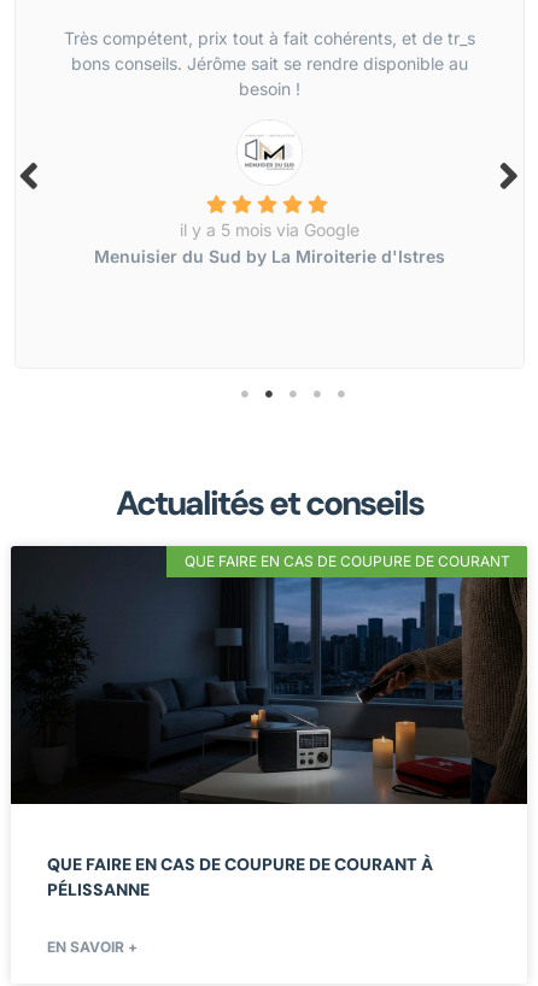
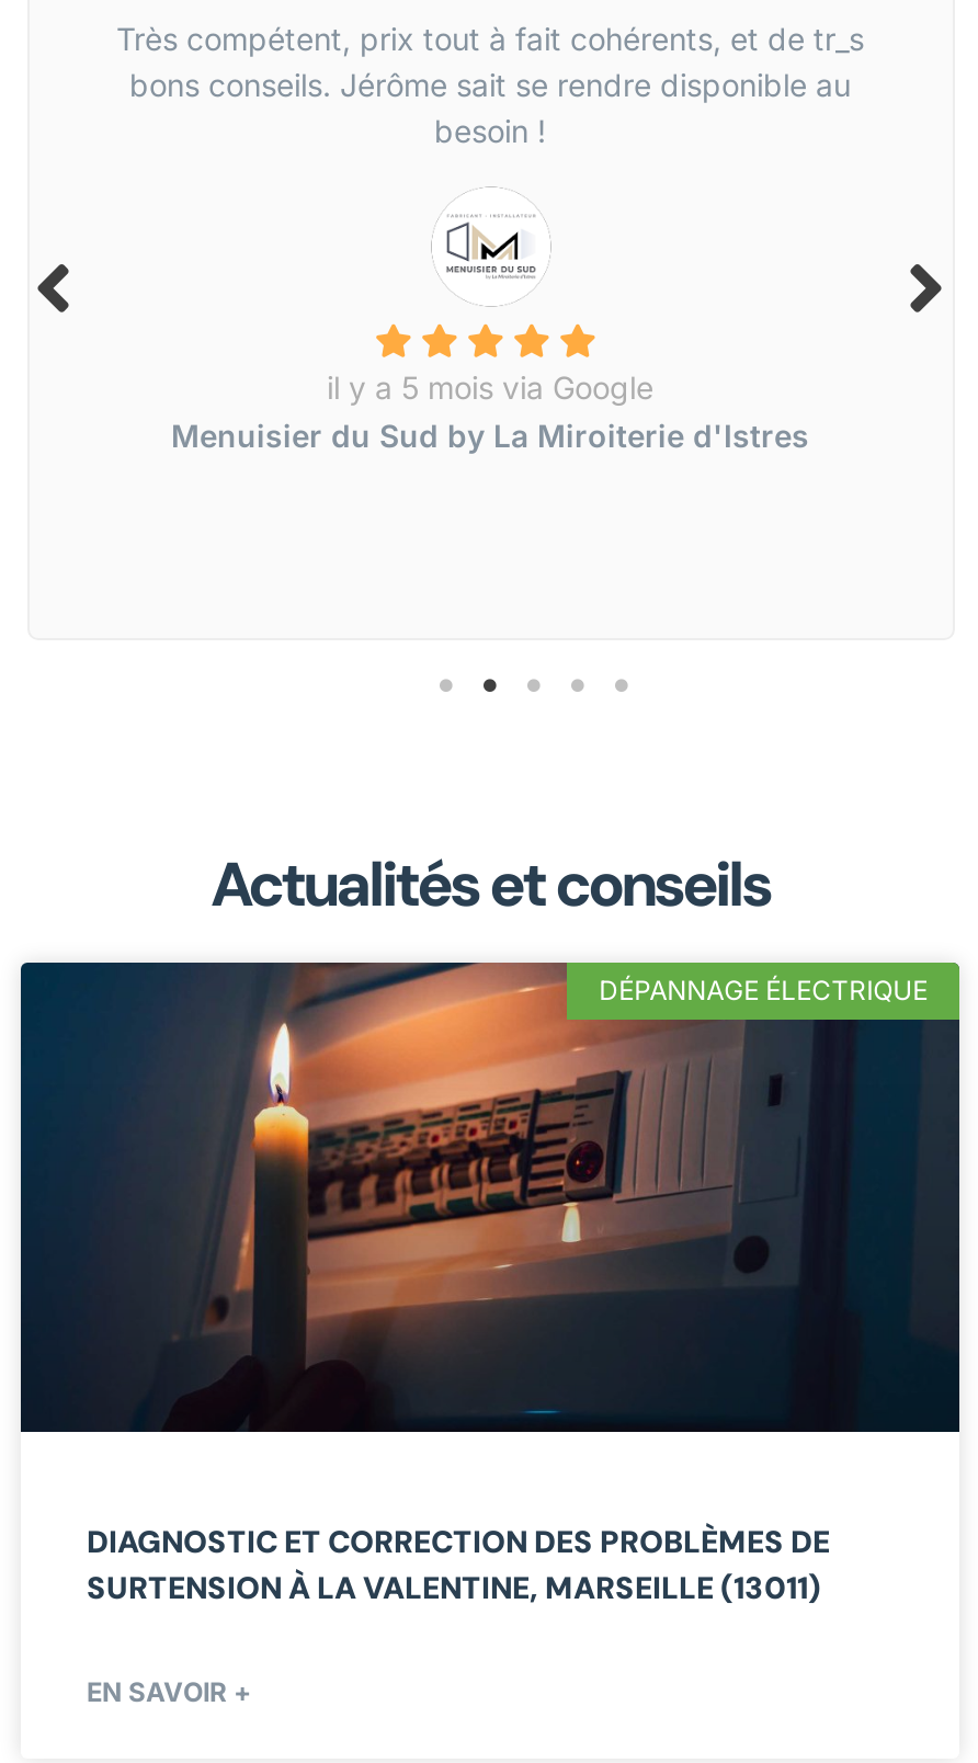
- [image]
- QUE FAIRE EN CAS DE COUPURE DE COURANT
+ [image]
+ DÉPANNAGE ÉLECTRIQUE

- QUE FAIRE EN CAS DE COUPURE DE COURANT À
- PÉLISSANNE
+ DIAGNOSTIC ET CORRECTION DES PROBLÈMES DE
+ SURTENSION À LA VALENTINE, MARSEILLE (13011)
